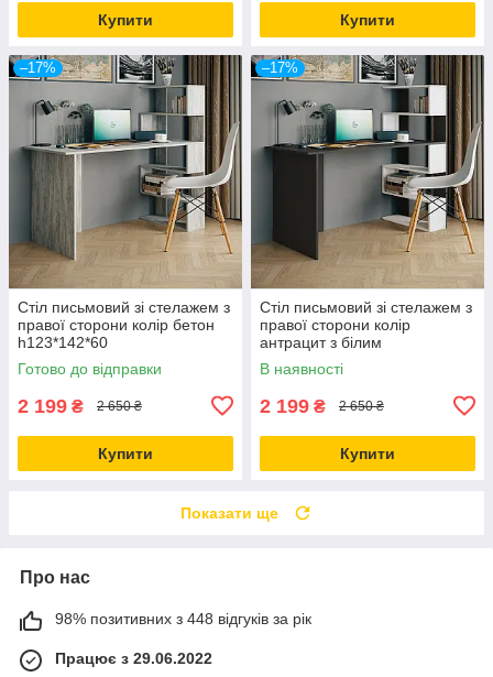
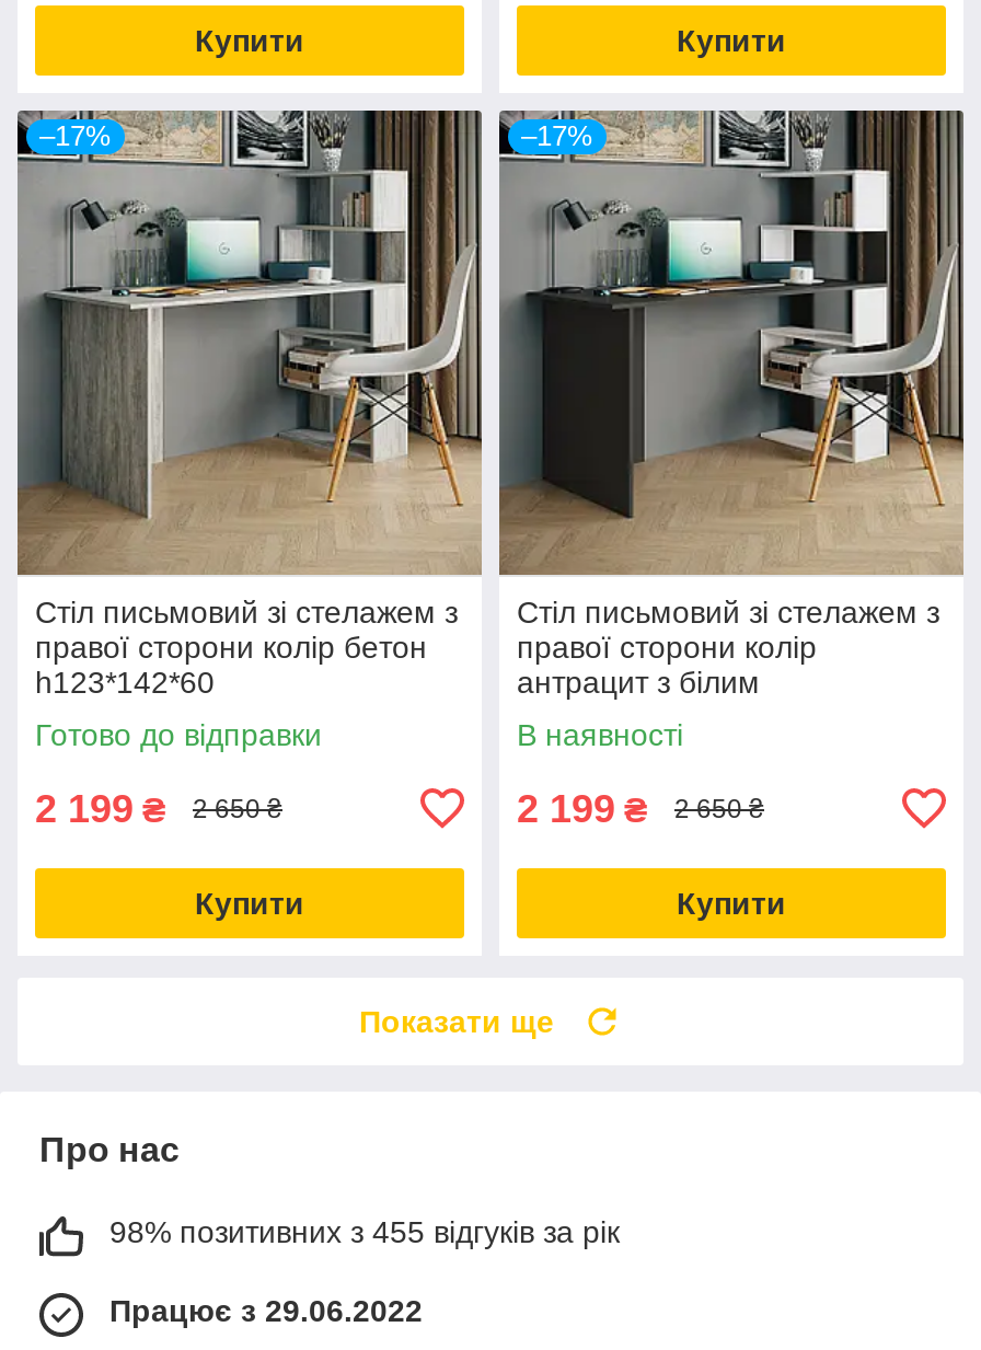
- 98% позитивних з 448 відгуків за рік
+ 98% позитивних з 455 відгуків за рік
